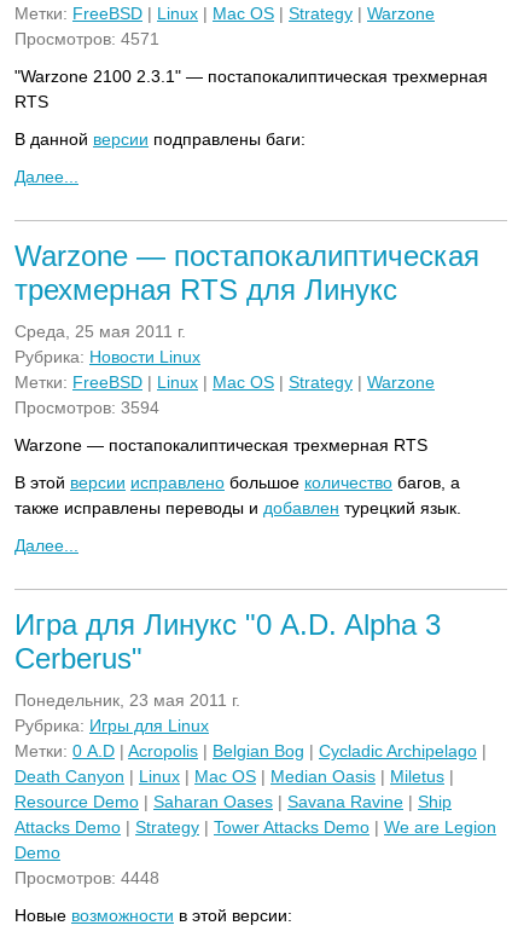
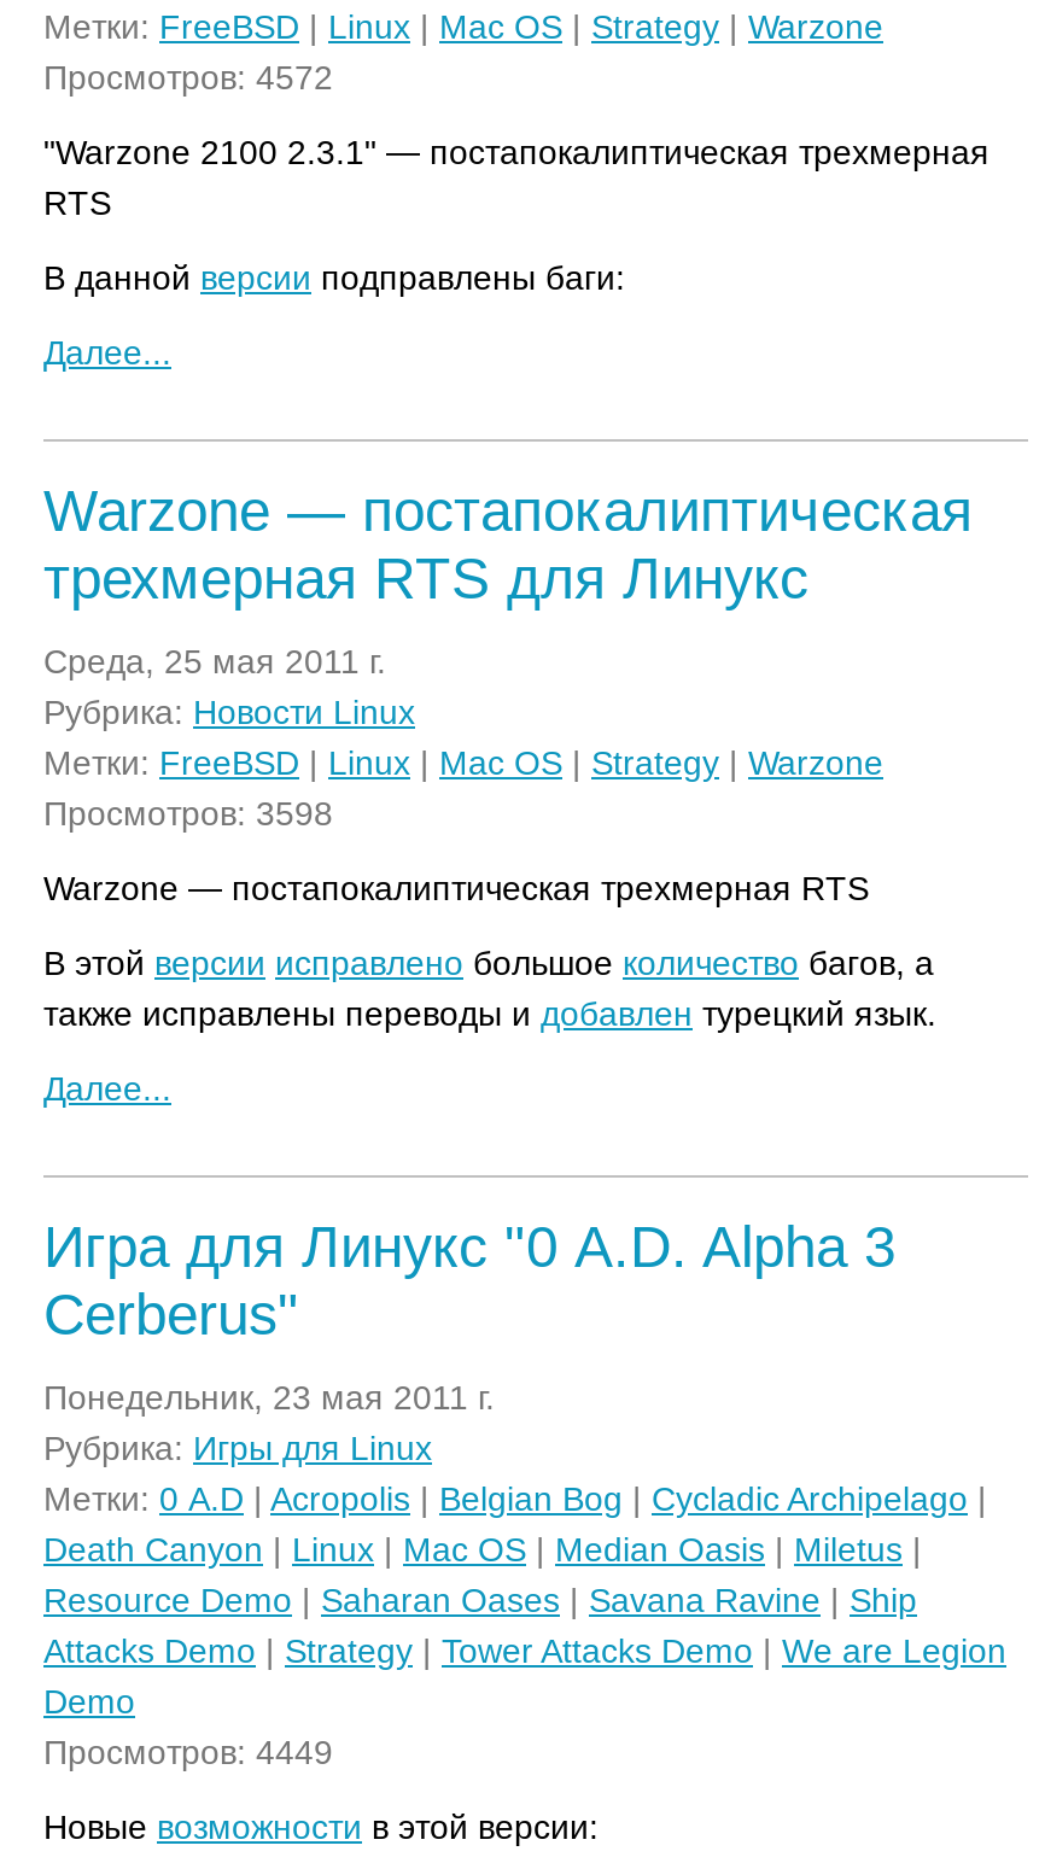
- Просмотров: 4571
+ Просмотров: 4572

- Просмотров: 3594
+ Просмотров: 3598

- Просмотров: 4448
+ Просмотров: 4449
